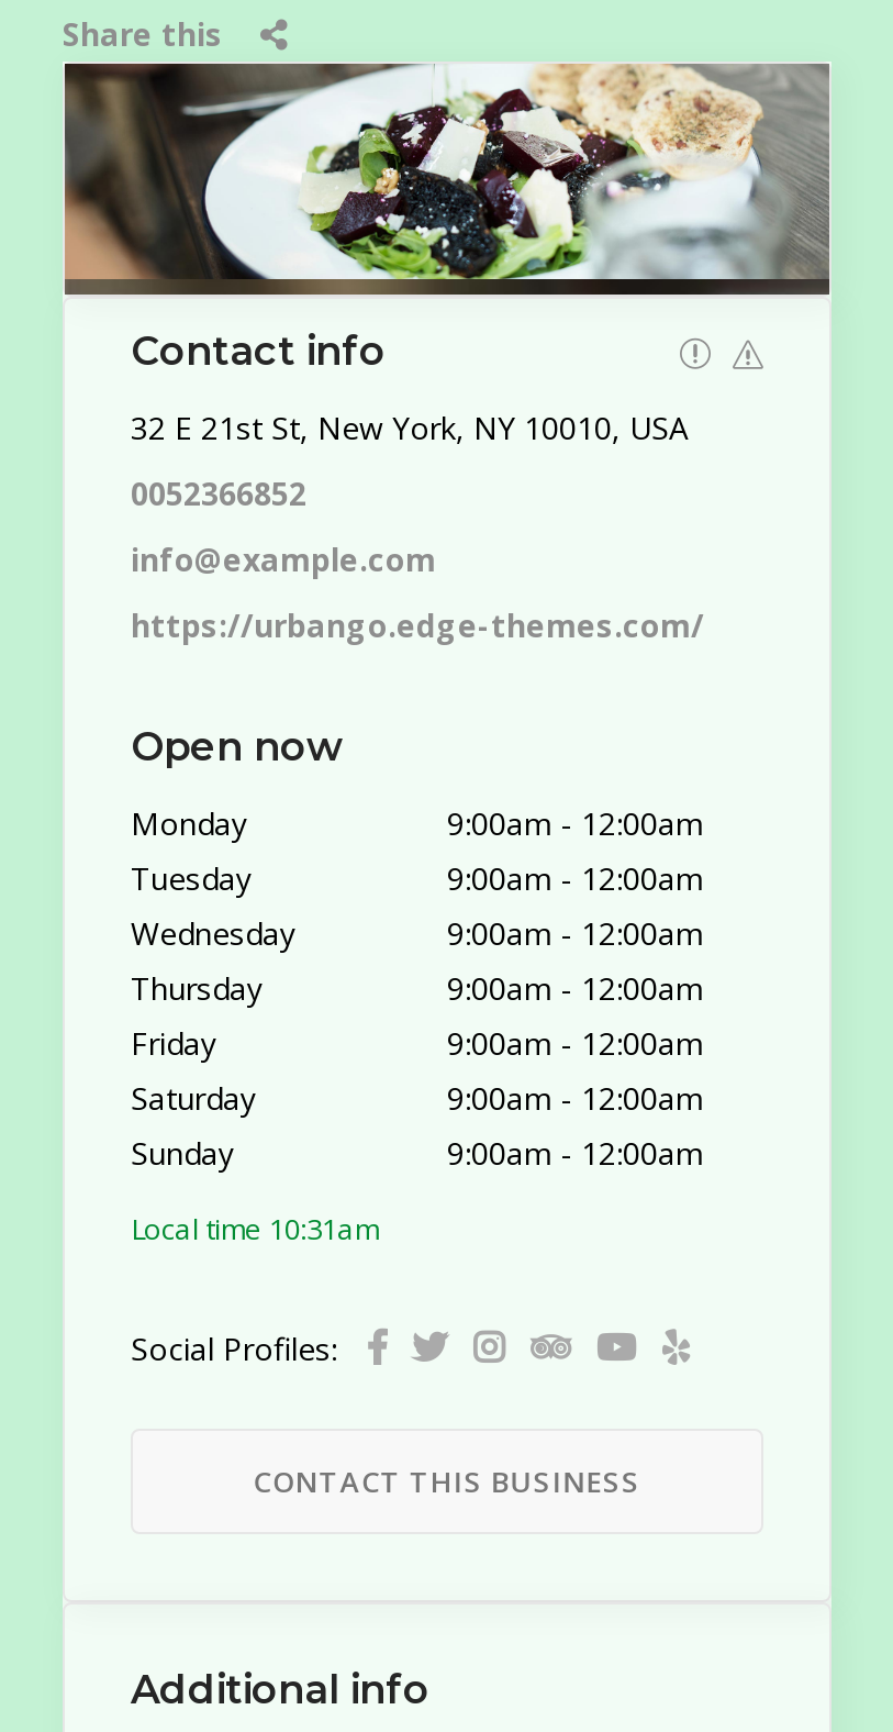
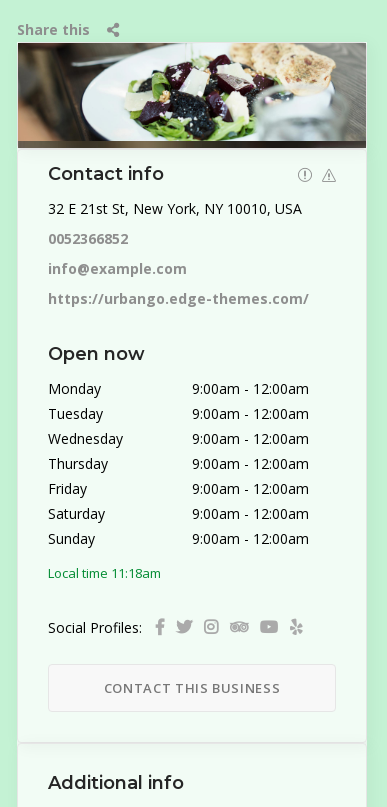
- Local time 10:31am
+ Local time 11:18am
